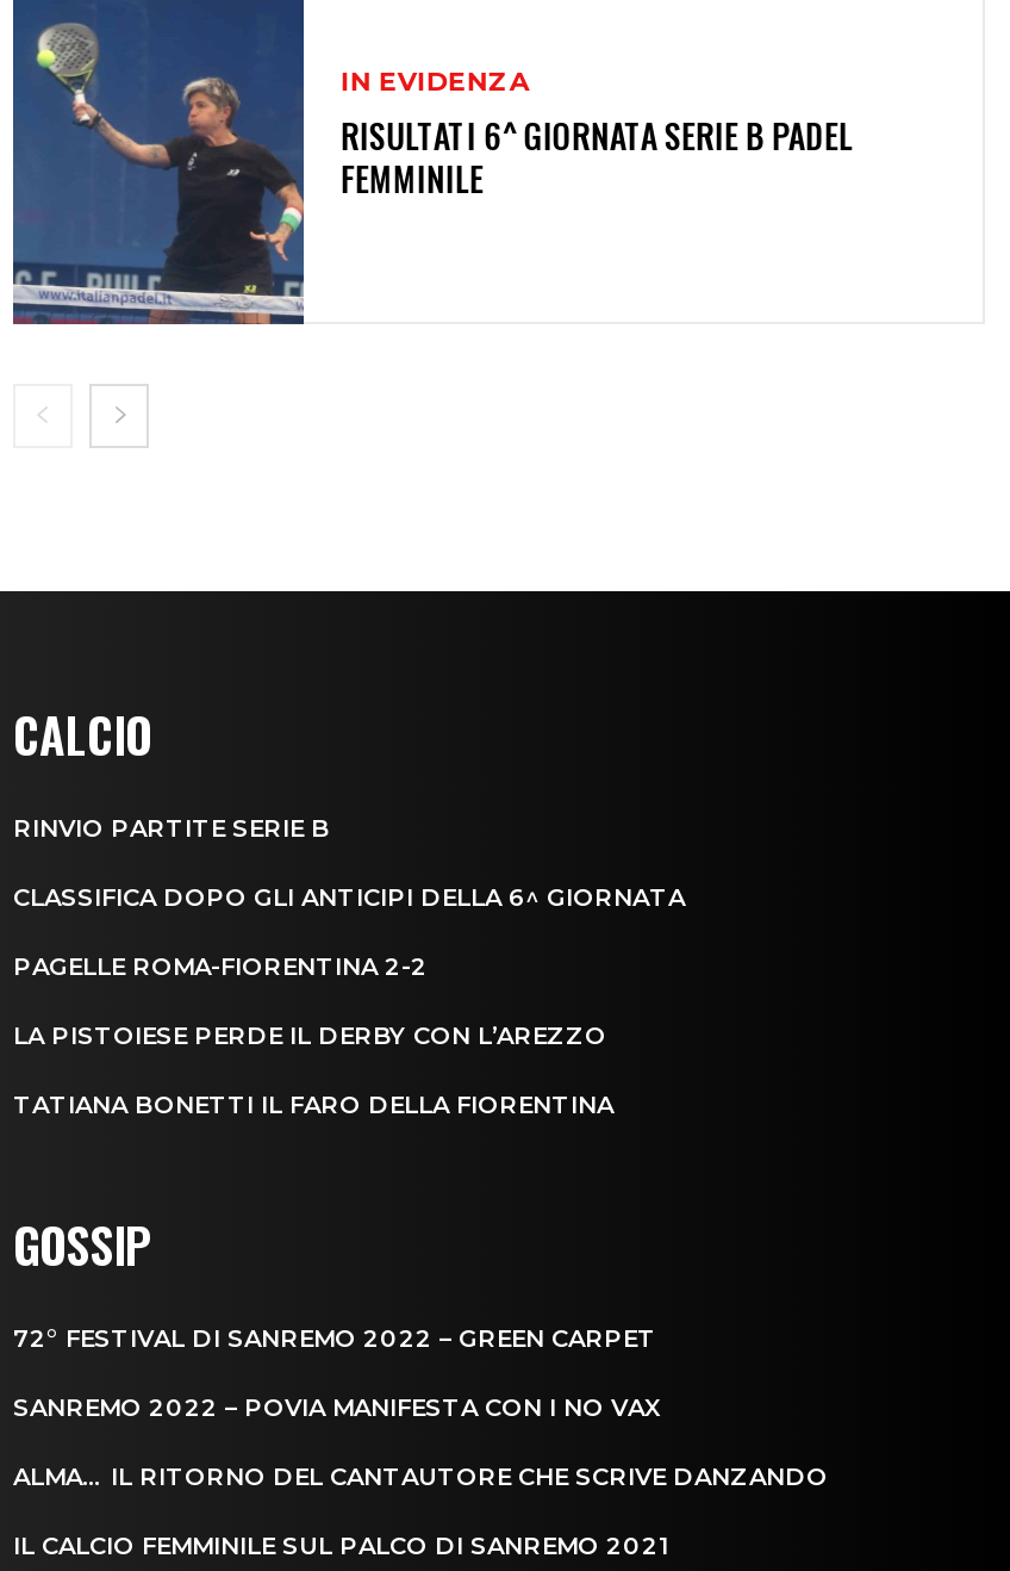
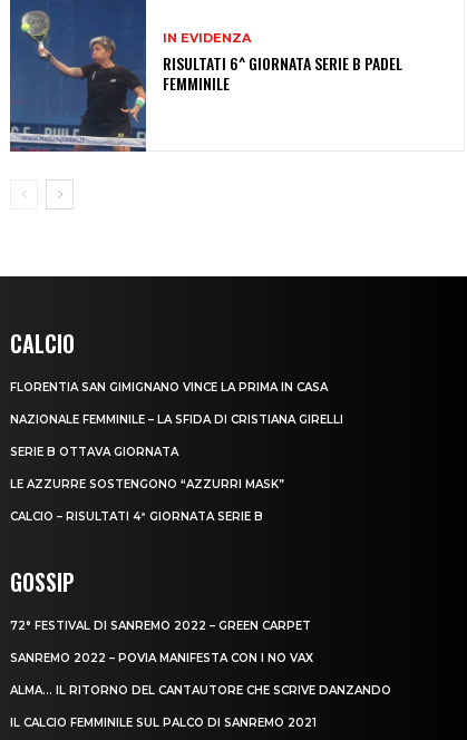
- RINVIO PARTITE SERIE B
+ FLORENTIA SAN GIMIGNANO VINCE LA PRIMA IN CASA

- CLASSIFICA DOPO GLI ANTICIPI DELLA 6^ GIORNATA
+ NAZIONALE FEMMINILE – LA SFIDA DI CRISTIANA GIRELLI

- PAGELLE ROMA-FIORENTINA 2-2
+ SERIE B OTTAVA GIORNATA

- LA PISTOIESE PERDE IL DERBY CON L’AREZZO
+ LE AZZURRE SOSTENGONO “AZZURRI MASK”

- TATIANA BONETTI IL FARO DELLA FIORENTINA
+ CALCIO – RISULTATI 4ª GIORNATA SERIE B
